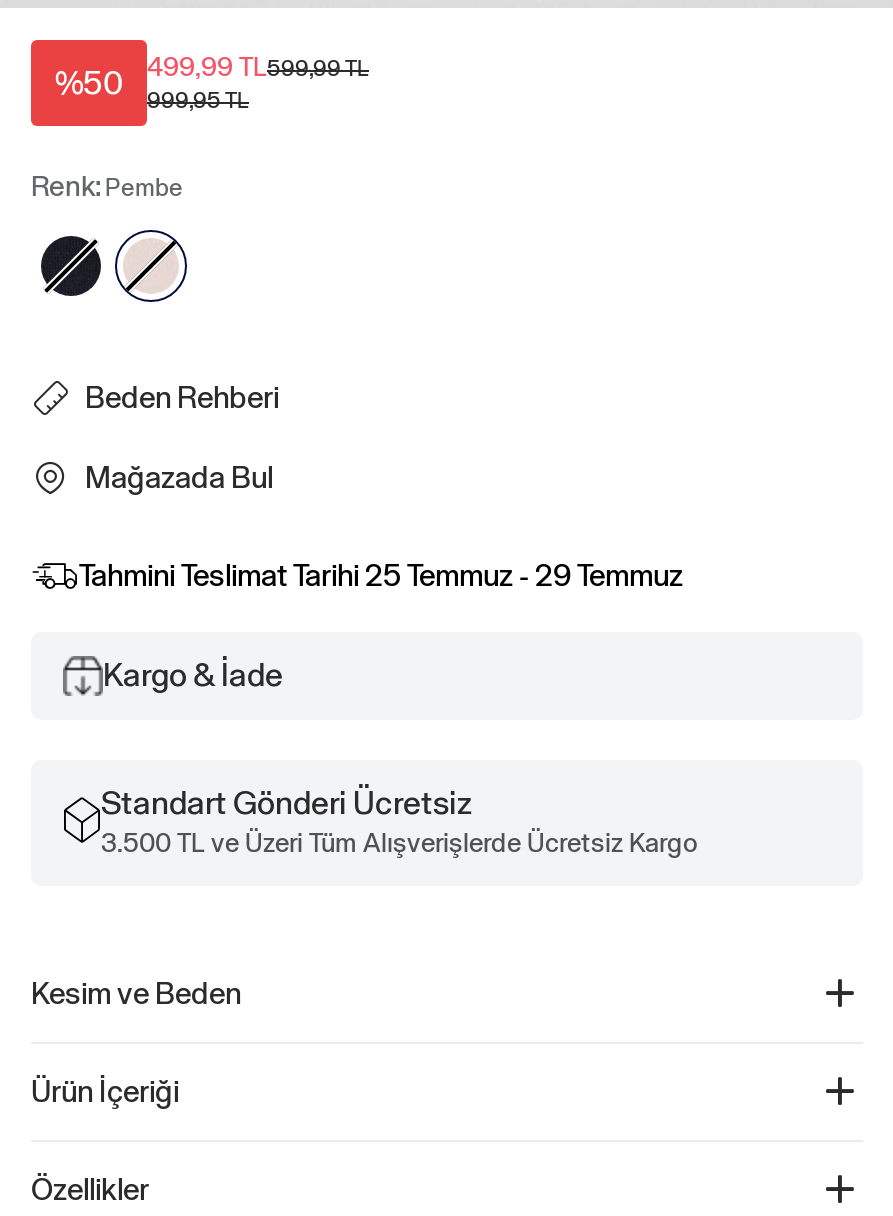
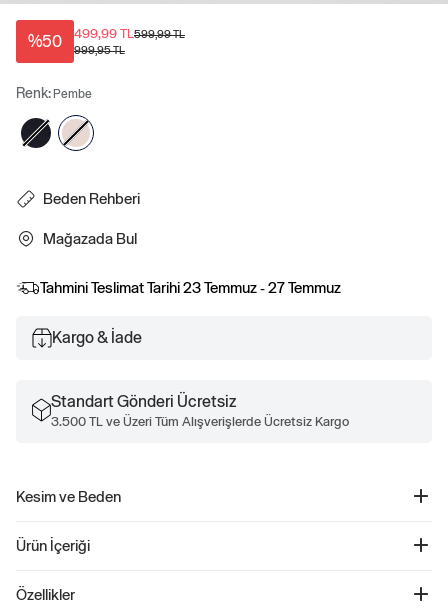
- Tahmini Teslimat Tarihi 25 Temmuz - 29 Temmuz
+ Tahmini Teslimat Tarihi 23 Temmuz - 27 Temmuz
